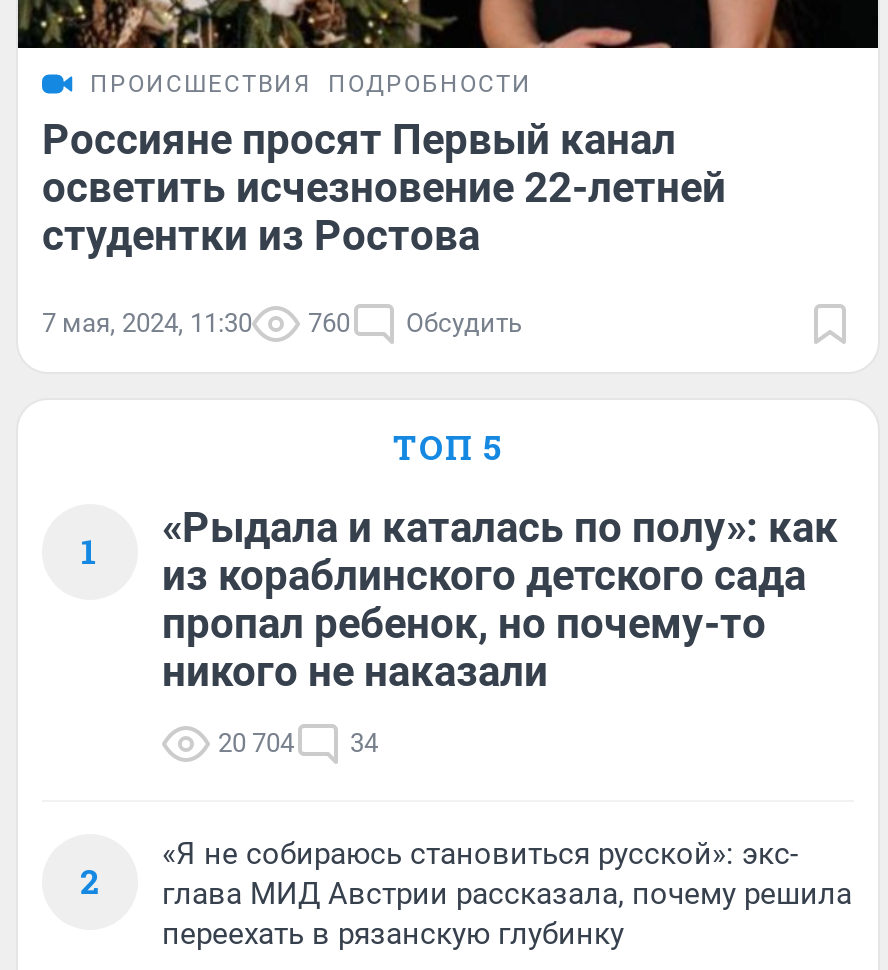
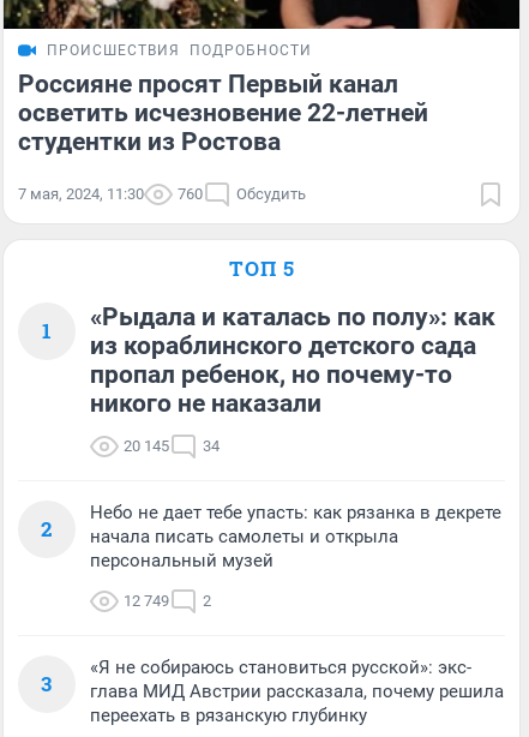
- 20 704 34
+ 20 145 34

+ Небо не дает тебе упасть: как рязанка в декрете
+ начала писать самолеты и открыла
+ персональный музей
+ 12 749
+ 2
+ 3
